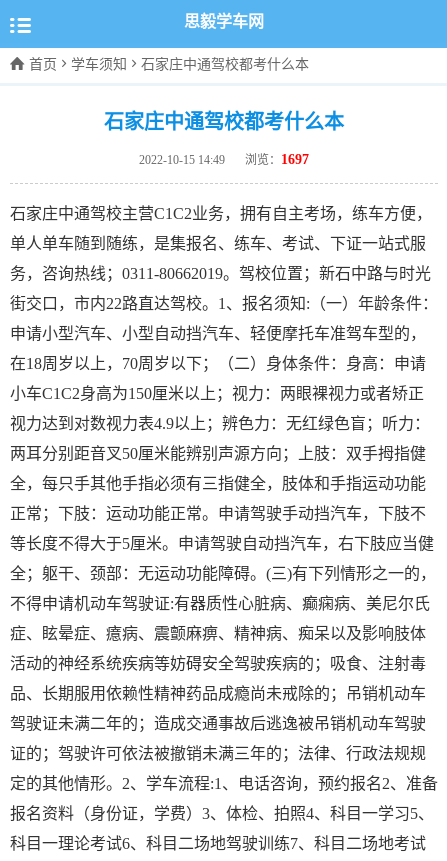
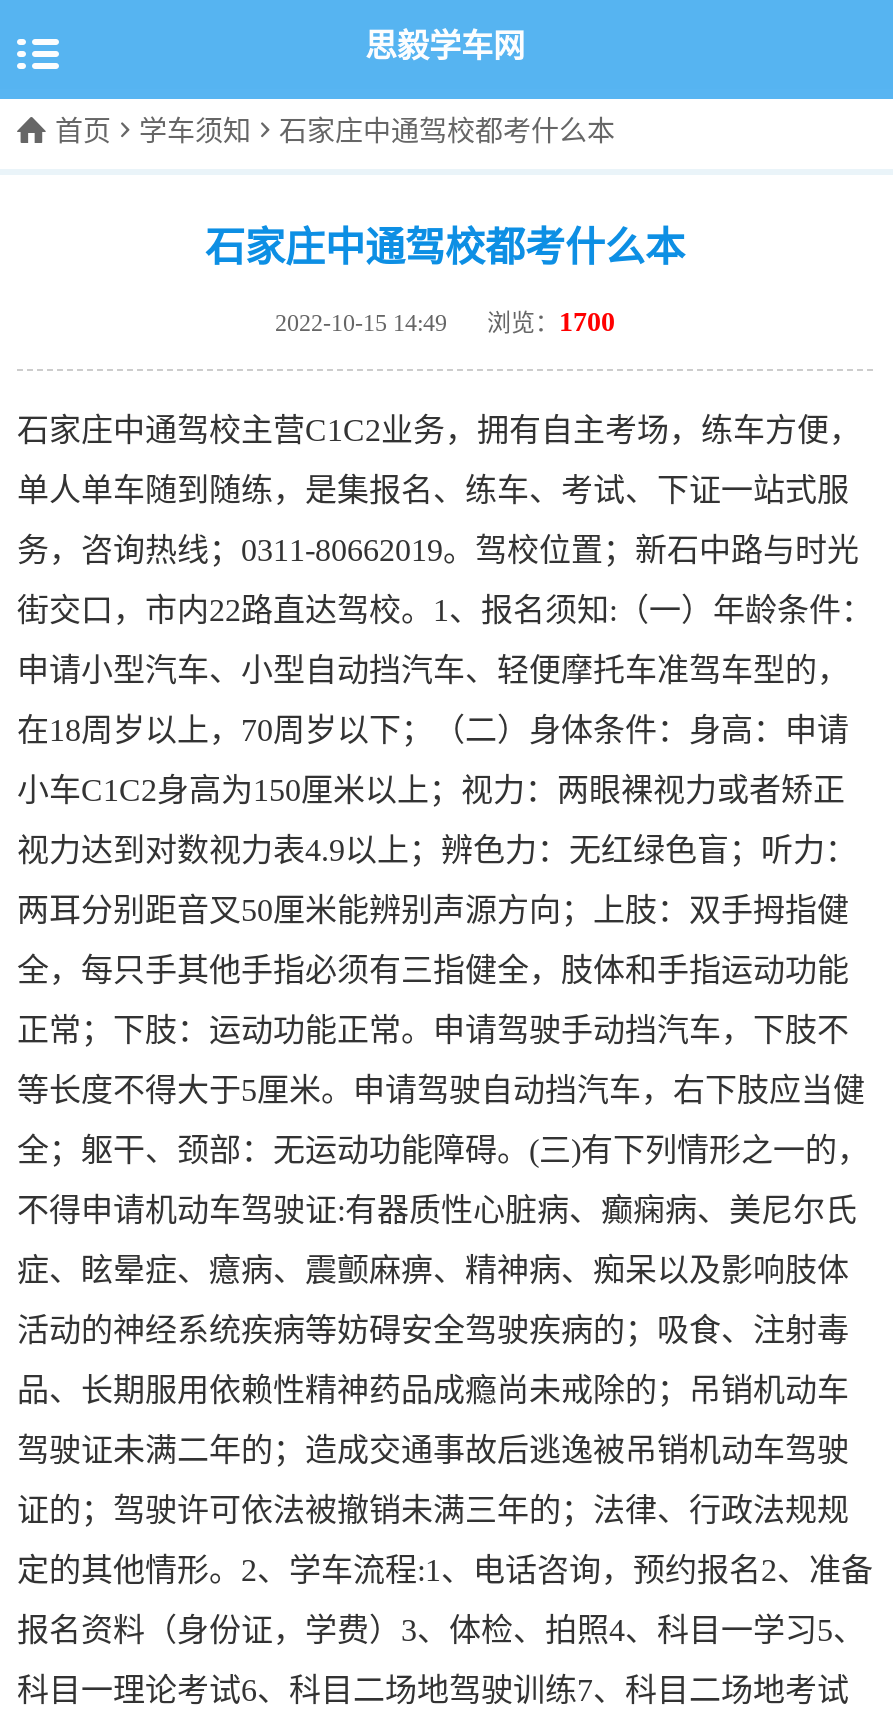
- 2022-10-15 14:49 浏览：1697
+ 2022-10-15 14:49 浏览：1700
